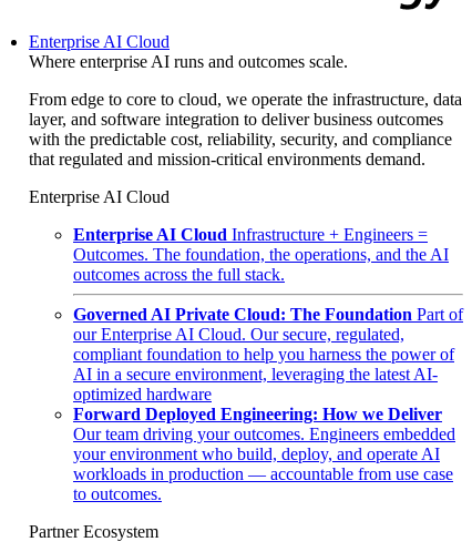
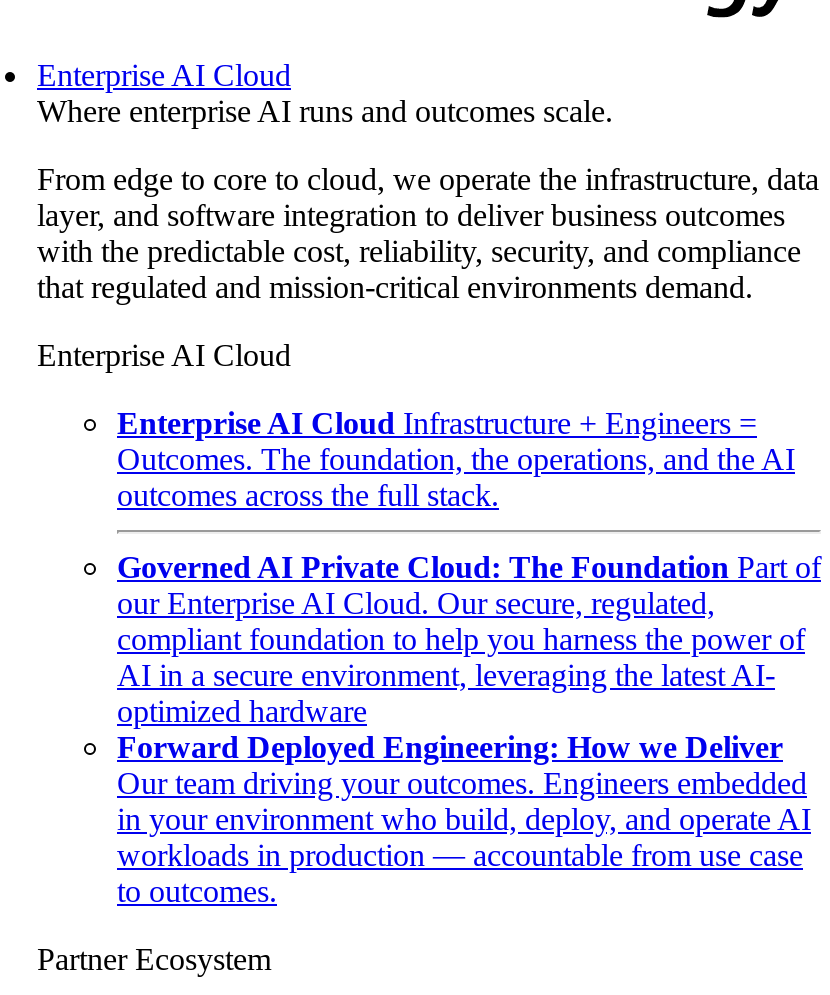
- your environment who build, deploy, and operate AI
+ in your environment who build, deploy, and operate AI
